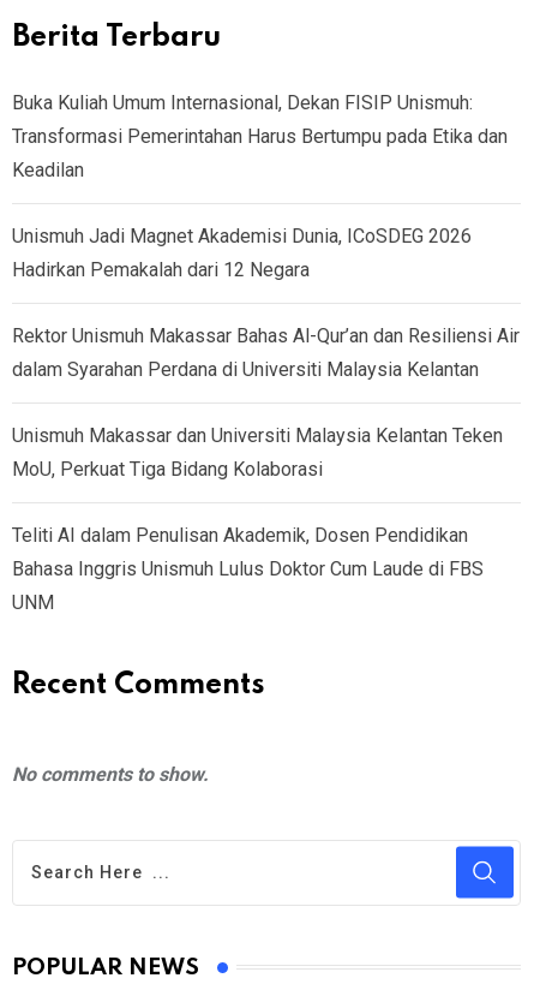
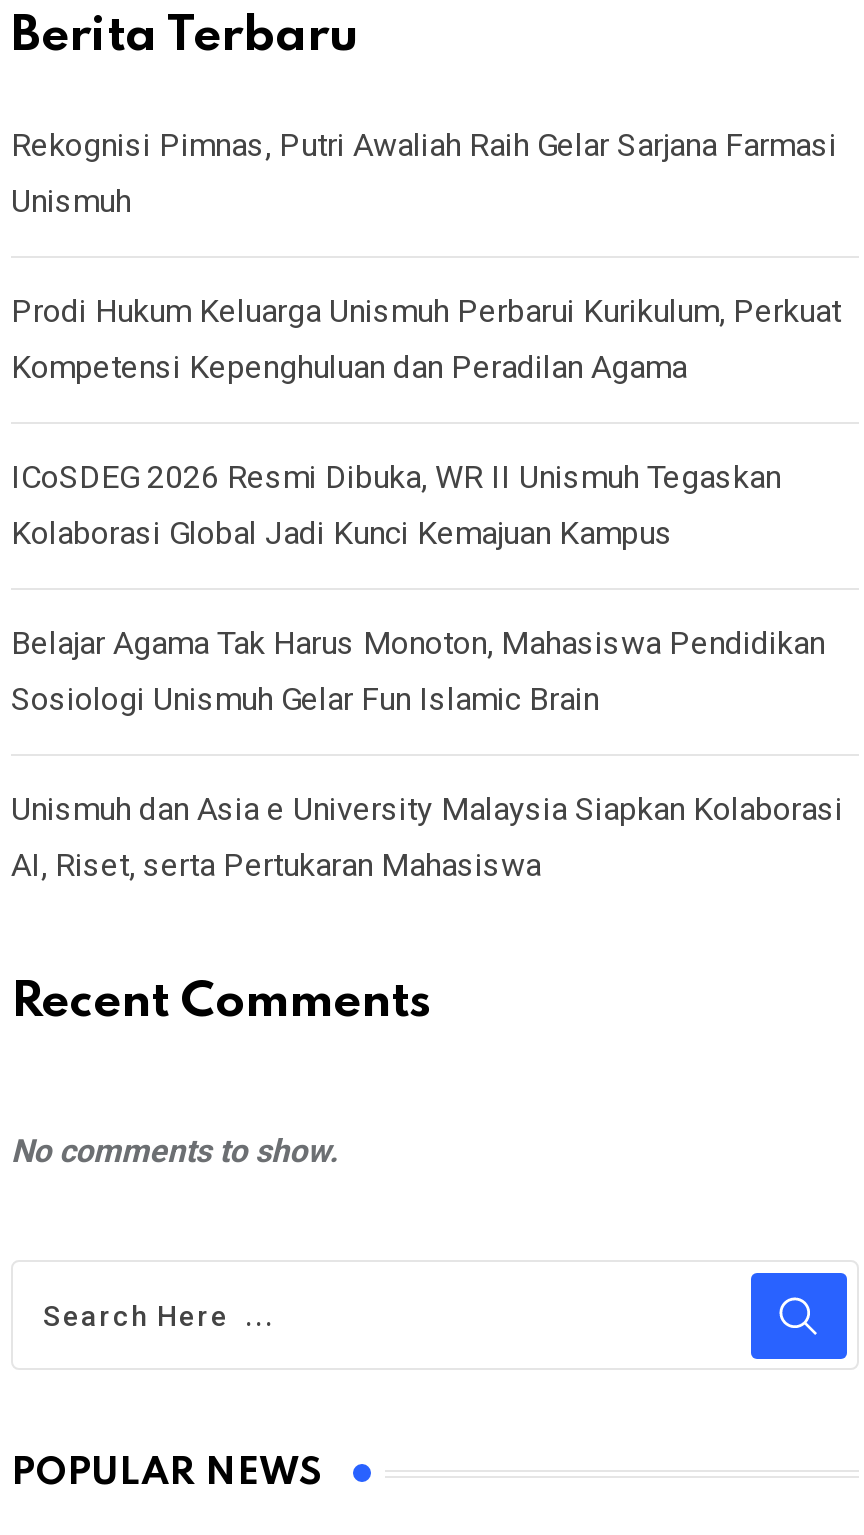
- Buka Kuliah Umum Internasional, Dekan FISIP Unismuh:
- Transformasi Pemerintahan Harus Bertumpu pada Etika dan
- Keadilan
- Unismuh Jadi Magnet Akademisi Dunia, ICoSDEG 2026
- Hadirkan Pemakalah dari 12 Negara
- Rektor Unismuh Makassar Bahas Al-Qur’an dan Resiliensi Air
- dalam Syarahan Perdana di Universiti Malaysia Kelantan
- Unismuh Makassar dan Universiti Malaysia Kelantan Teken
- MoU, Perkuat Tiga Bidang Kolaborasi
- Teliti AI dalam Penulisan Akademik, Dosen Pendidikan
- Bahasa Inggris Unismuh Lulus Doktor Cum Laude di FBS
- UNM
+ Rekognisi Pimnas, Putri Awaliah Raih Gelar Sarjana Farmasi
+ Unismuh
+ Prodi Hukum Keluarga Unismuh Perbarui Kurikulum, Perkuat
+ Kompetensi Kepenghuluan dan Peradilan Agama
+ ICoSDEG 2026 Resmi Dibuka, WR II Unismuh Tegaskan
+ Kolaborasi Global Jadi Kunci Kemajuan Kampus
+ Belajar Agama Tak Harus Monoton, Mahasiswa Pendidikan
+ Sosiologi Unismuh Gelar Fun Islamic Brain
+ Unismuh dan Asia e University Malaysia Siapkan Kolaborasi
+ AI, Riset, serta Pertukaran Mahasiswa
